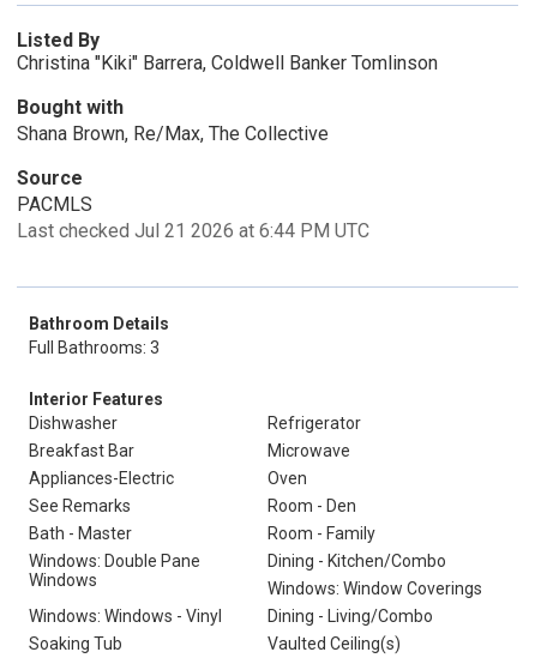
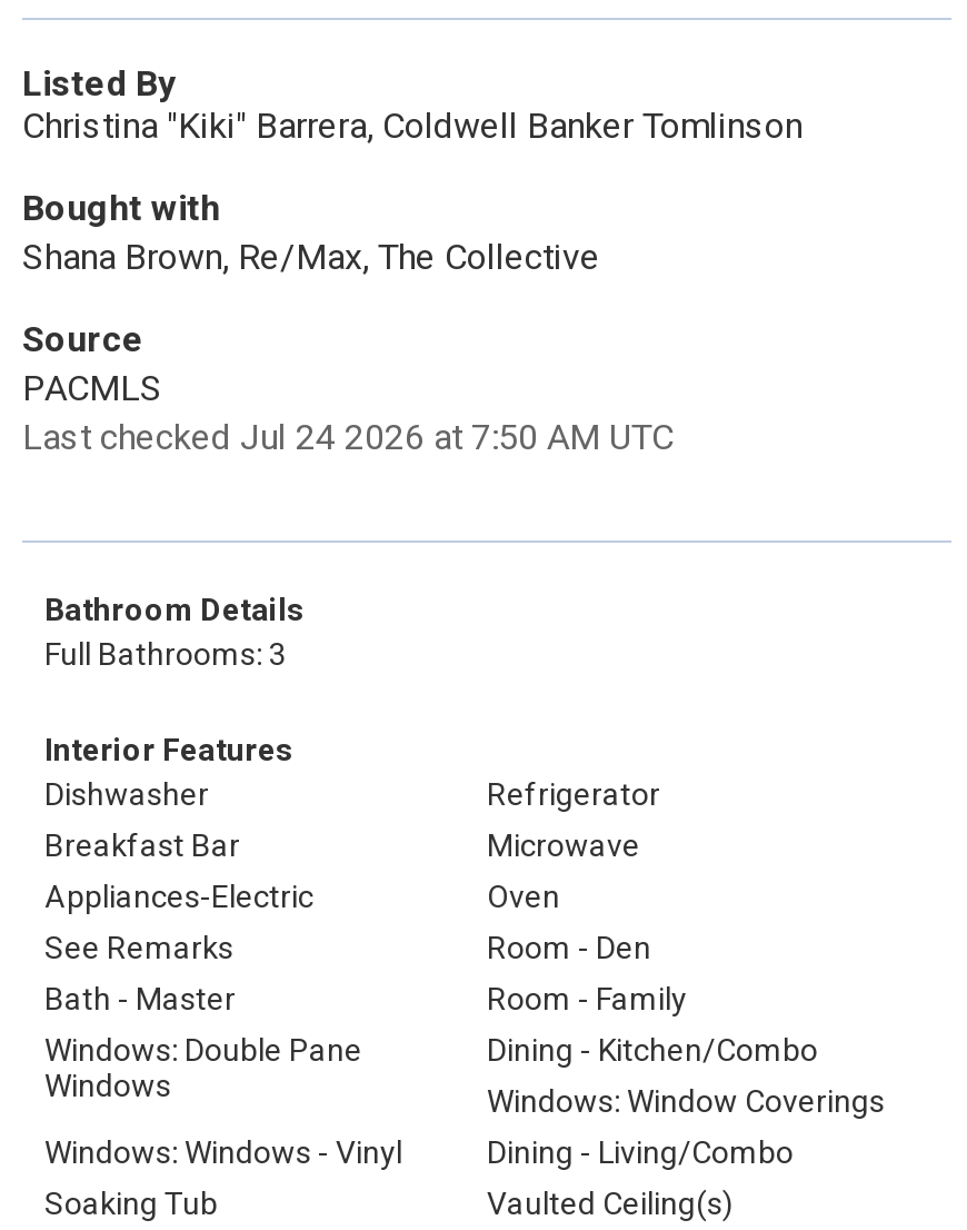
- Last checked Jul 21 2026 at 6:44 PM UTC
+ Last checked Jul 24 2026 at 7:50 AM UTC
